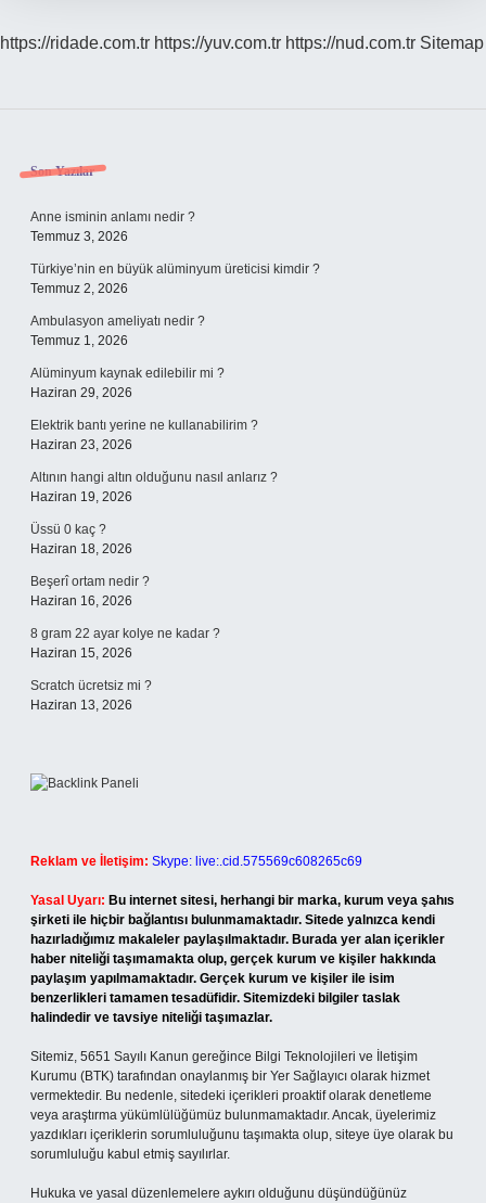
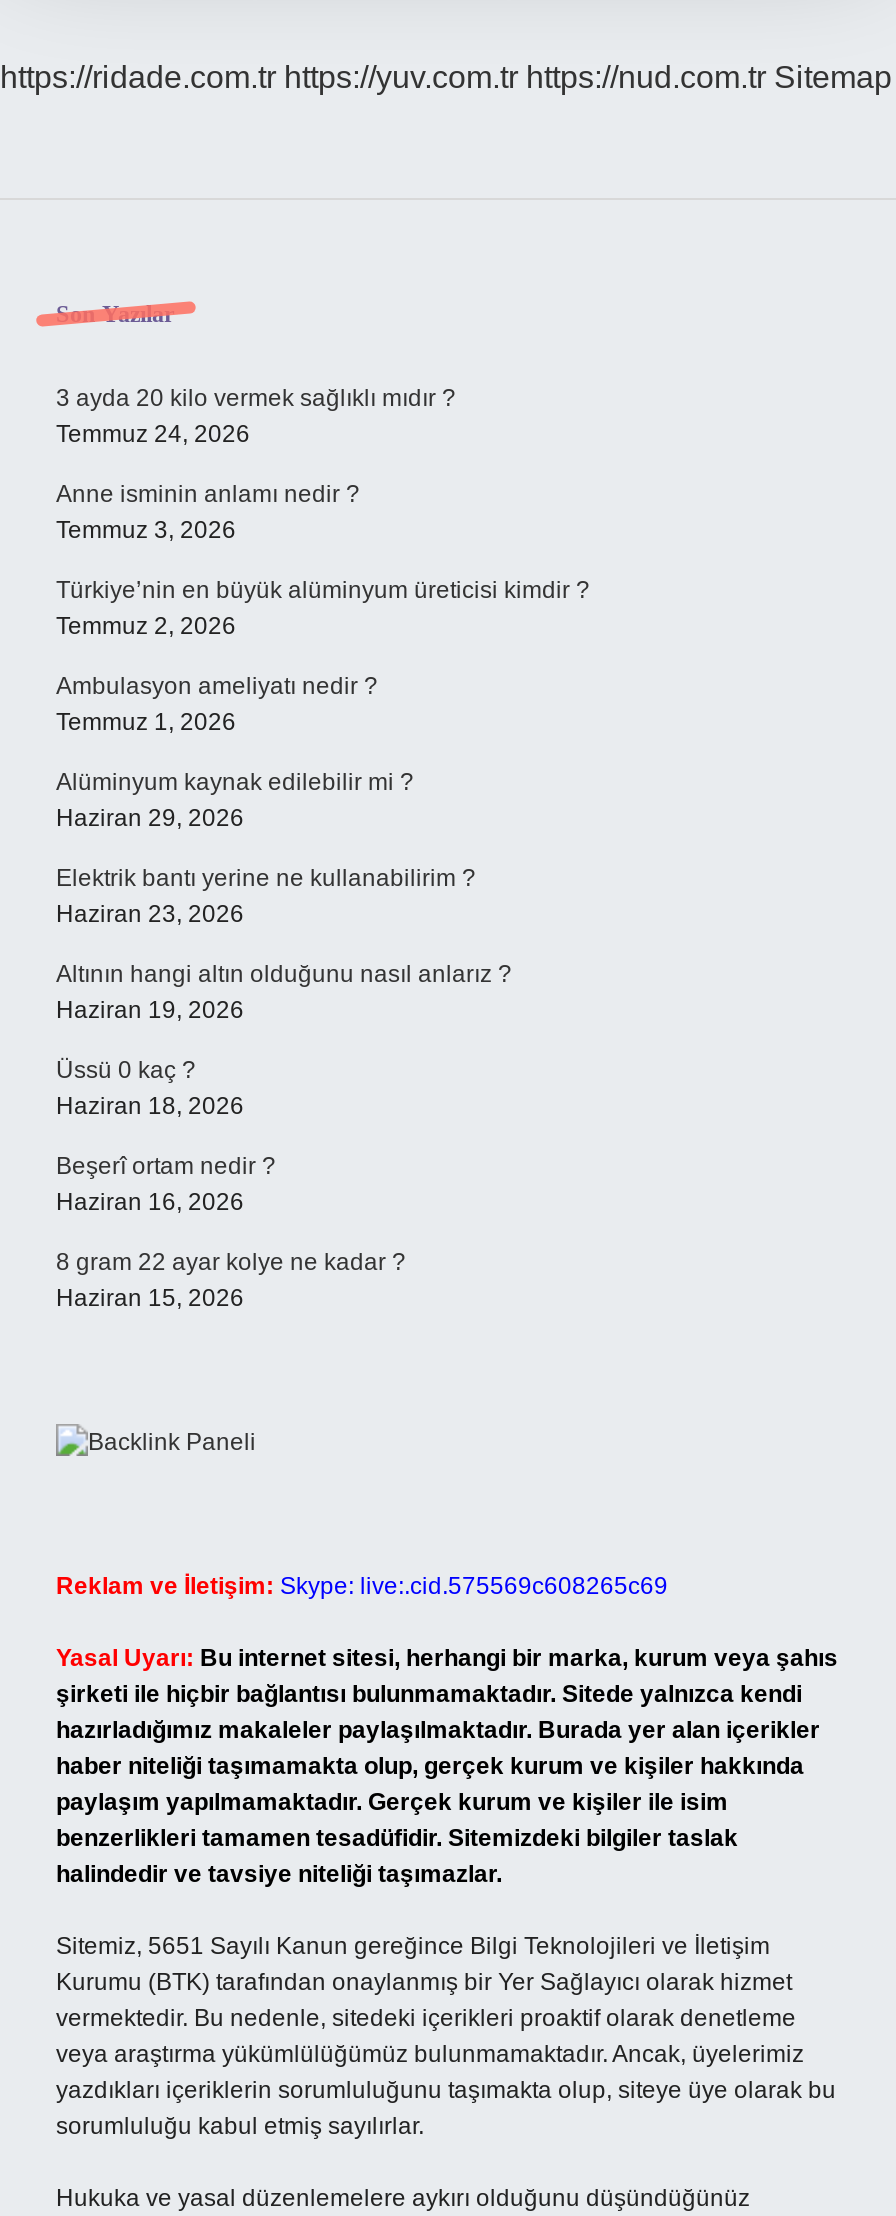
+ 3 ayda 20 kilo vermek sağlıklı mıdır ?
+ Temmuz 24, 2026

moved down: Anne isminin anlamı nedir ? | Temmuz 3, 2026 | Türkiye’nin en büyük alüminyum üreticisi kimdir ? | ... | 8 gram 22 ayar kolye ne kadar ? | Haziran 15, 2026

- Scratch ücretsiz mi ?
- Haziran 13, 2026
